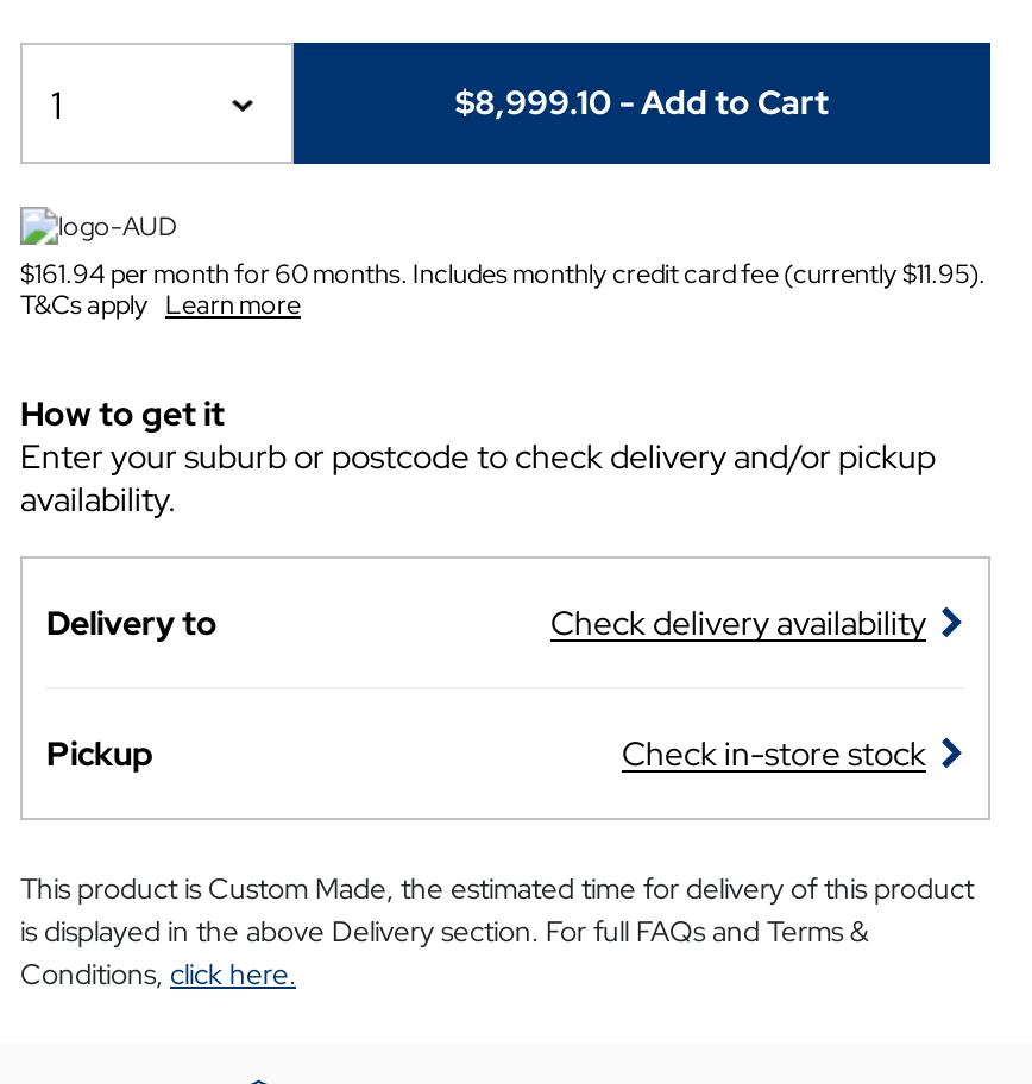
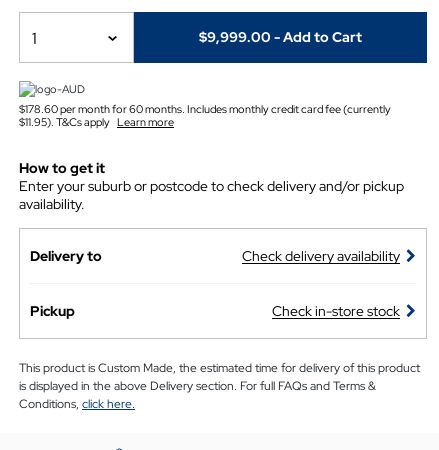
- $8,999.10 - Add to Cart
+ $9,999.00 - Add to Cart

- $161.94 per month for 60 months. Includes monthly credit card fee (currently $11.95).
- T&Cs apply Learn more
+ $178.60 per month for 60 months. Includes monthly credit card fee (currently
+ $11.95). T&Cs apply Learn more
